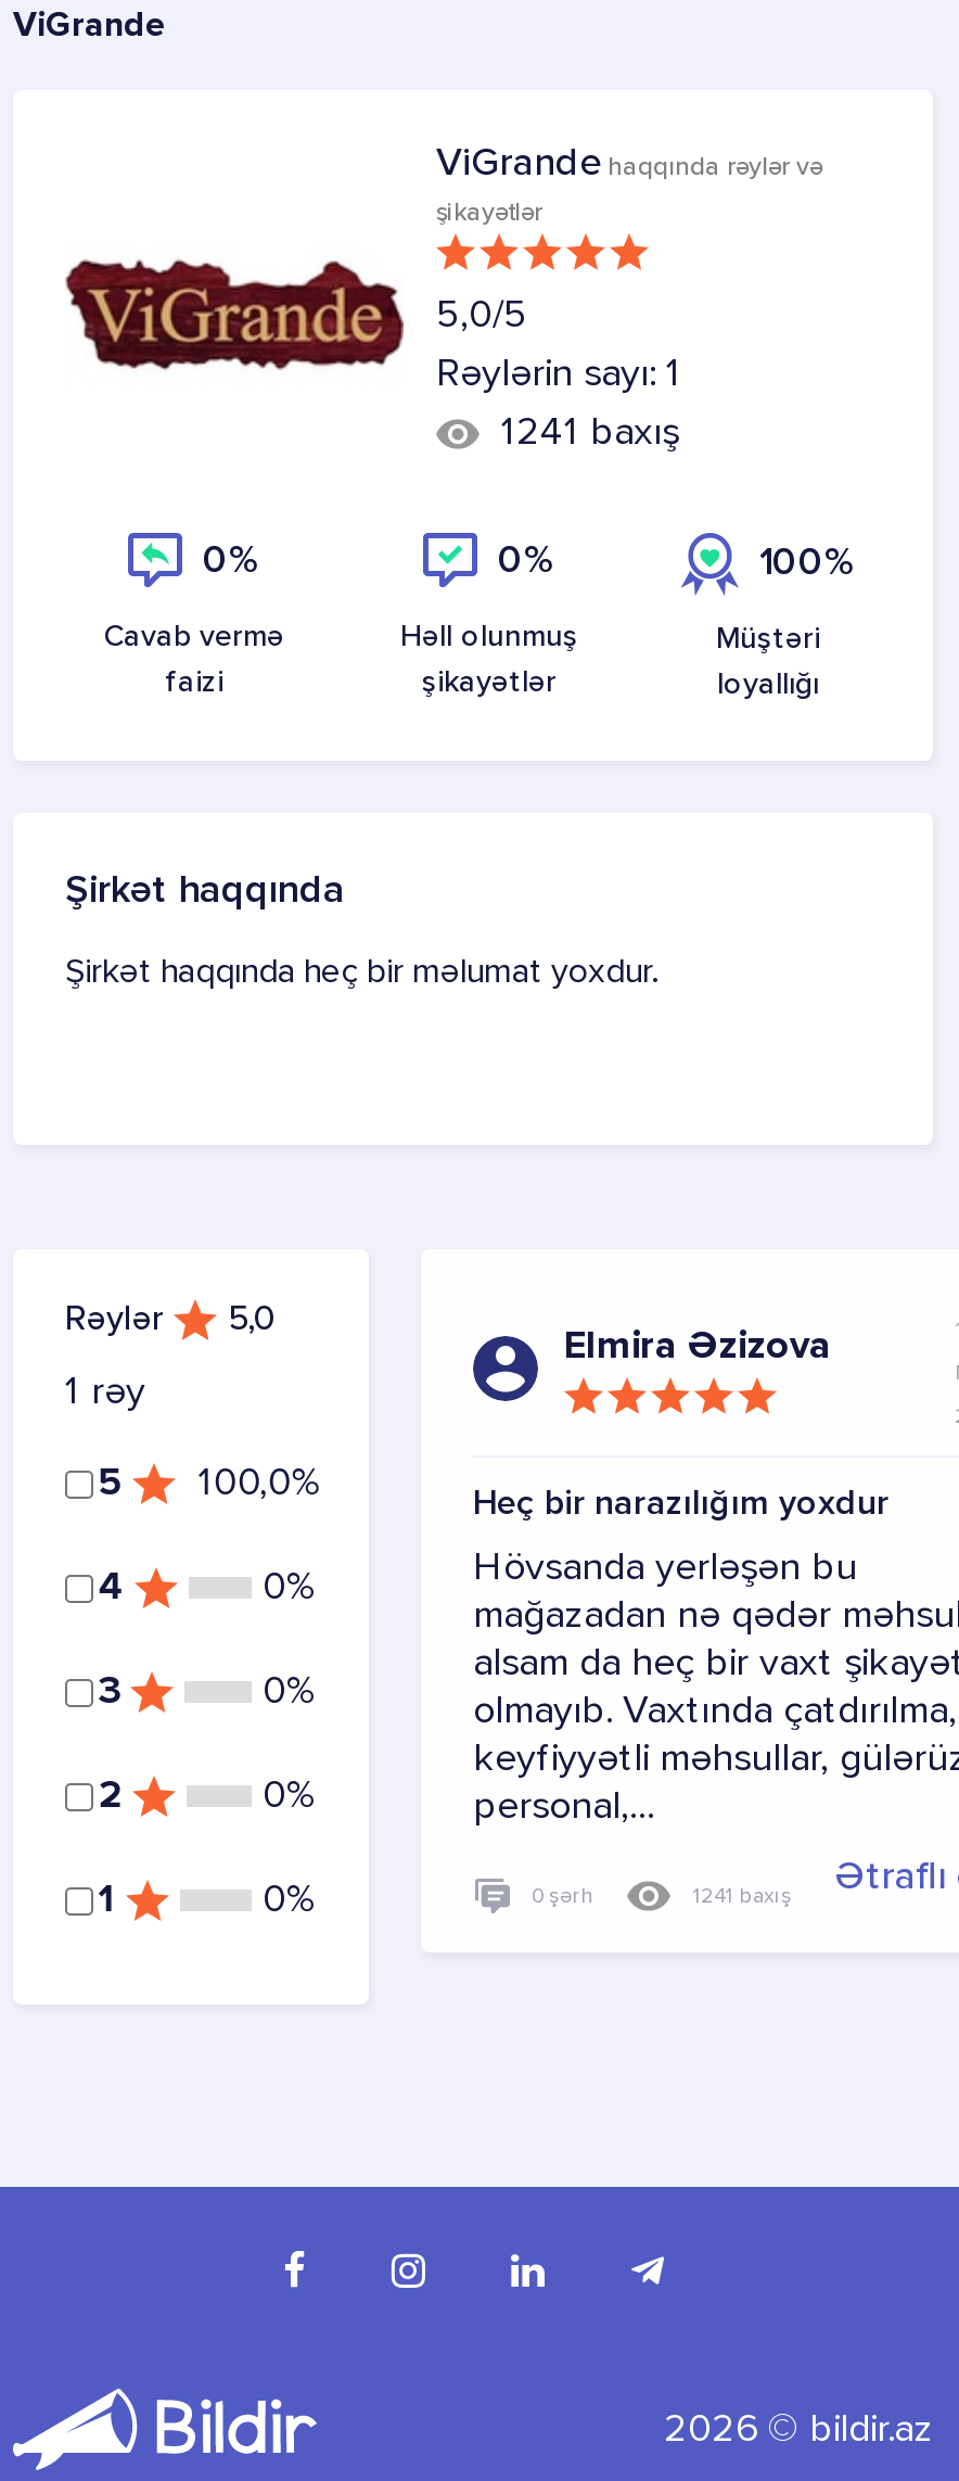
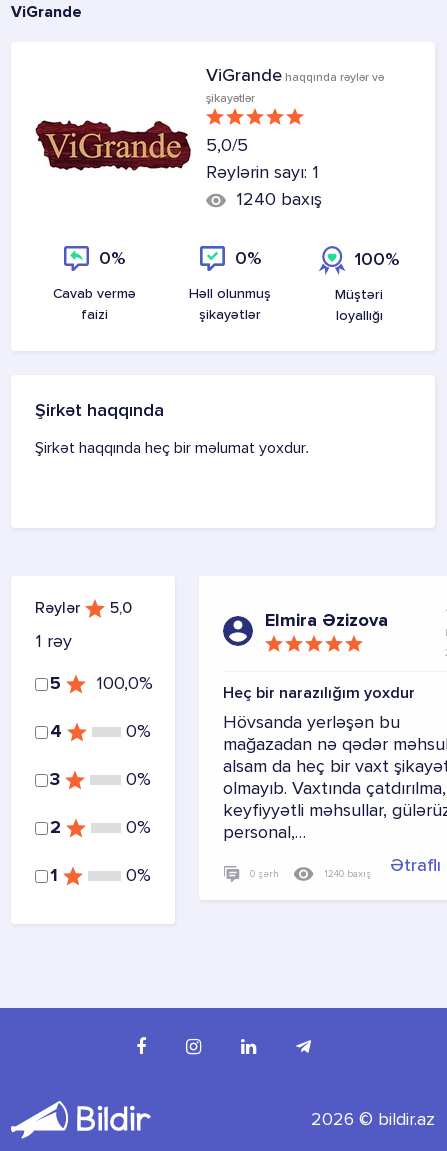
- 1241 baxış
+ 1240 baxış

- 1241 baxış
+ 1240 baxış
